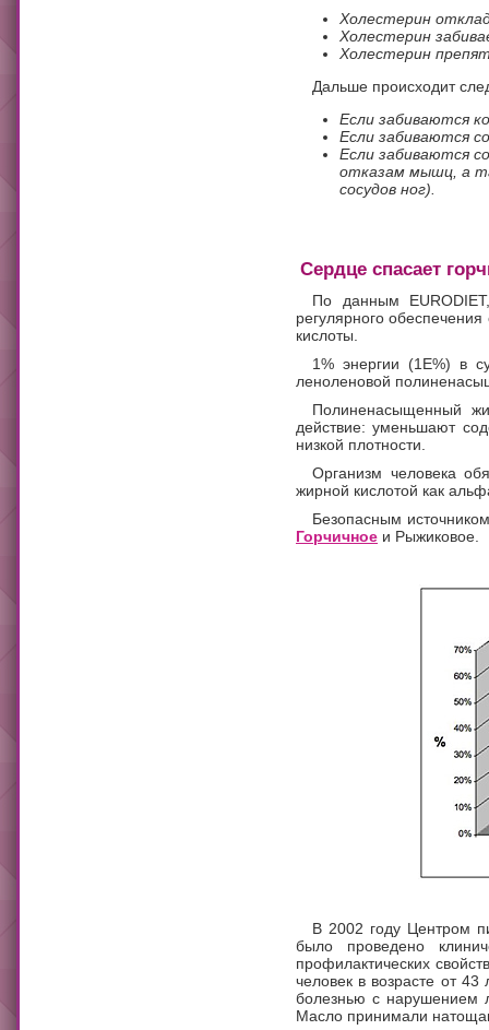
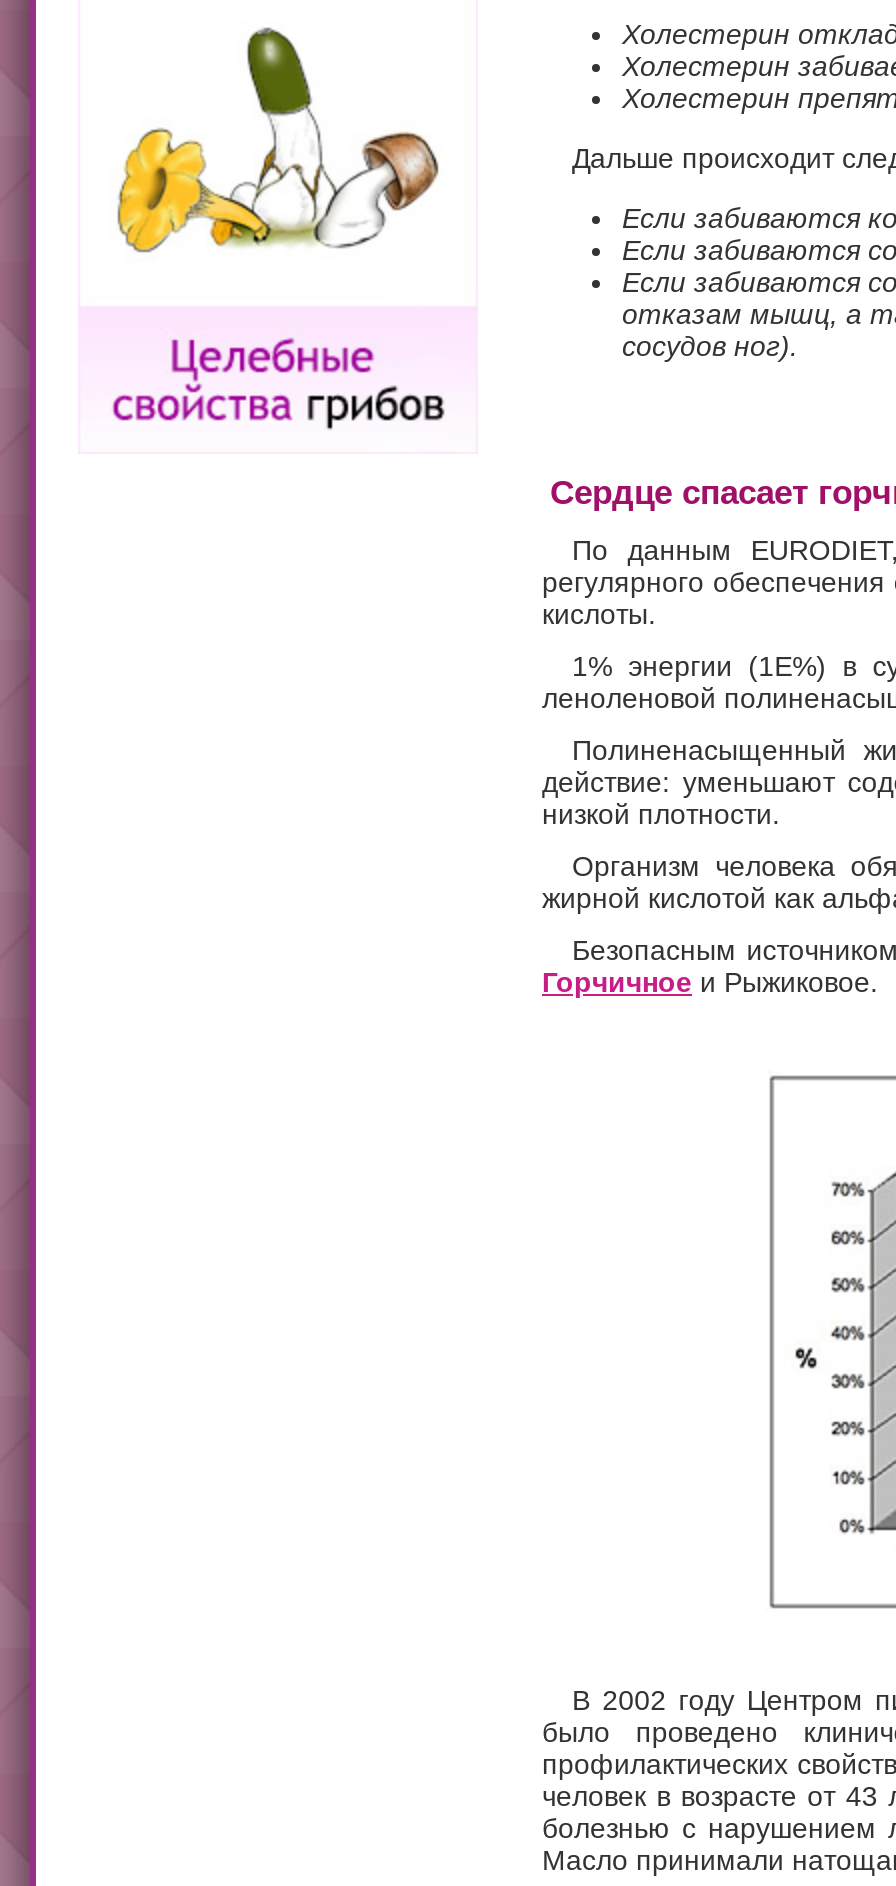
+ [image]

+ [image]
